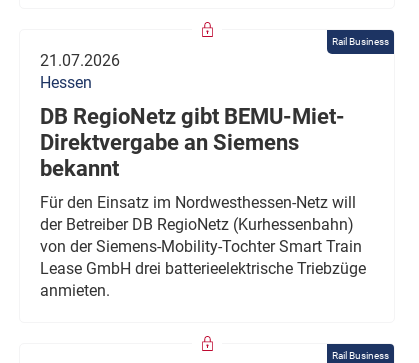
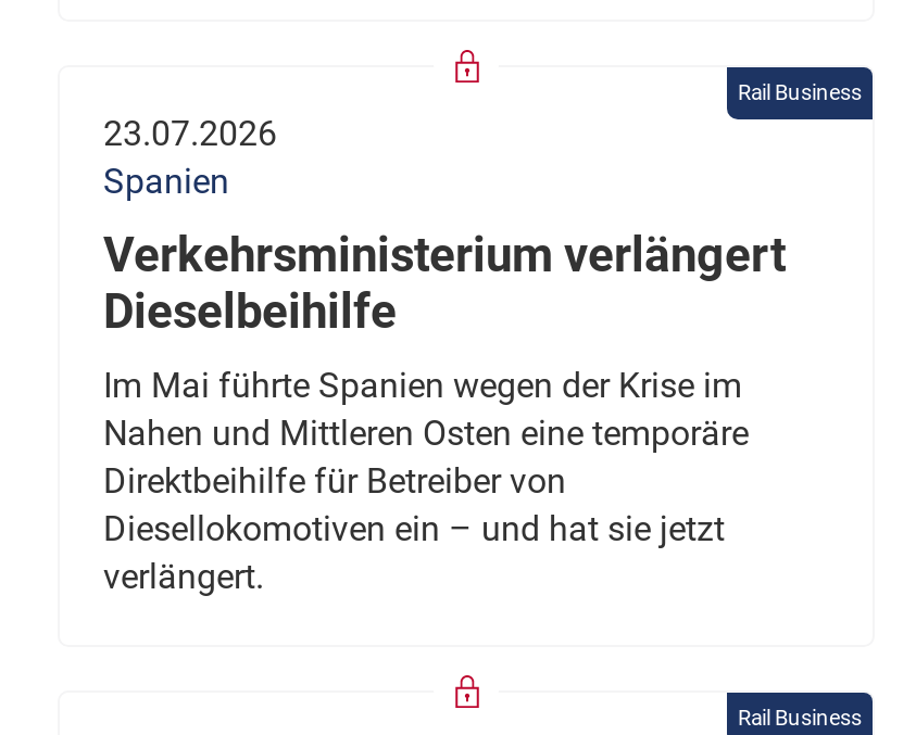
- 21.07.2026
- Hessen
+ 23.07.2026
+ Spanien

- DB RegioNetz gibt BEMU-Miet-
- Direktvergabe an Siemens
- bekannt
+ Verkehrsministerium verlängert
+ Dieselbeihilfe

- Für den Einsatz im Nordwesthessen-Netz will
- der Betreiber DB RegioNetz (Kurhessenbahn)
- von der Siemens-Mobility-Tochter Smart Train
- Lease GmbH drei batterieelektrische Triebzüge
- anmieten.
+ Im Mai führte Spanien wegen der Krise im
+ Nahen und Mittleren Osten eine temporäre
+ Direktbeihilfe für Betreiber von
+ Diesellokomotiven ein – und hat sie jetzt
+ verlängert.
